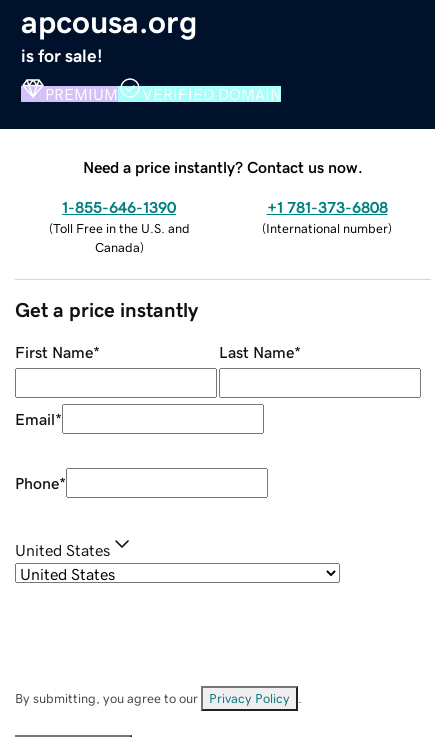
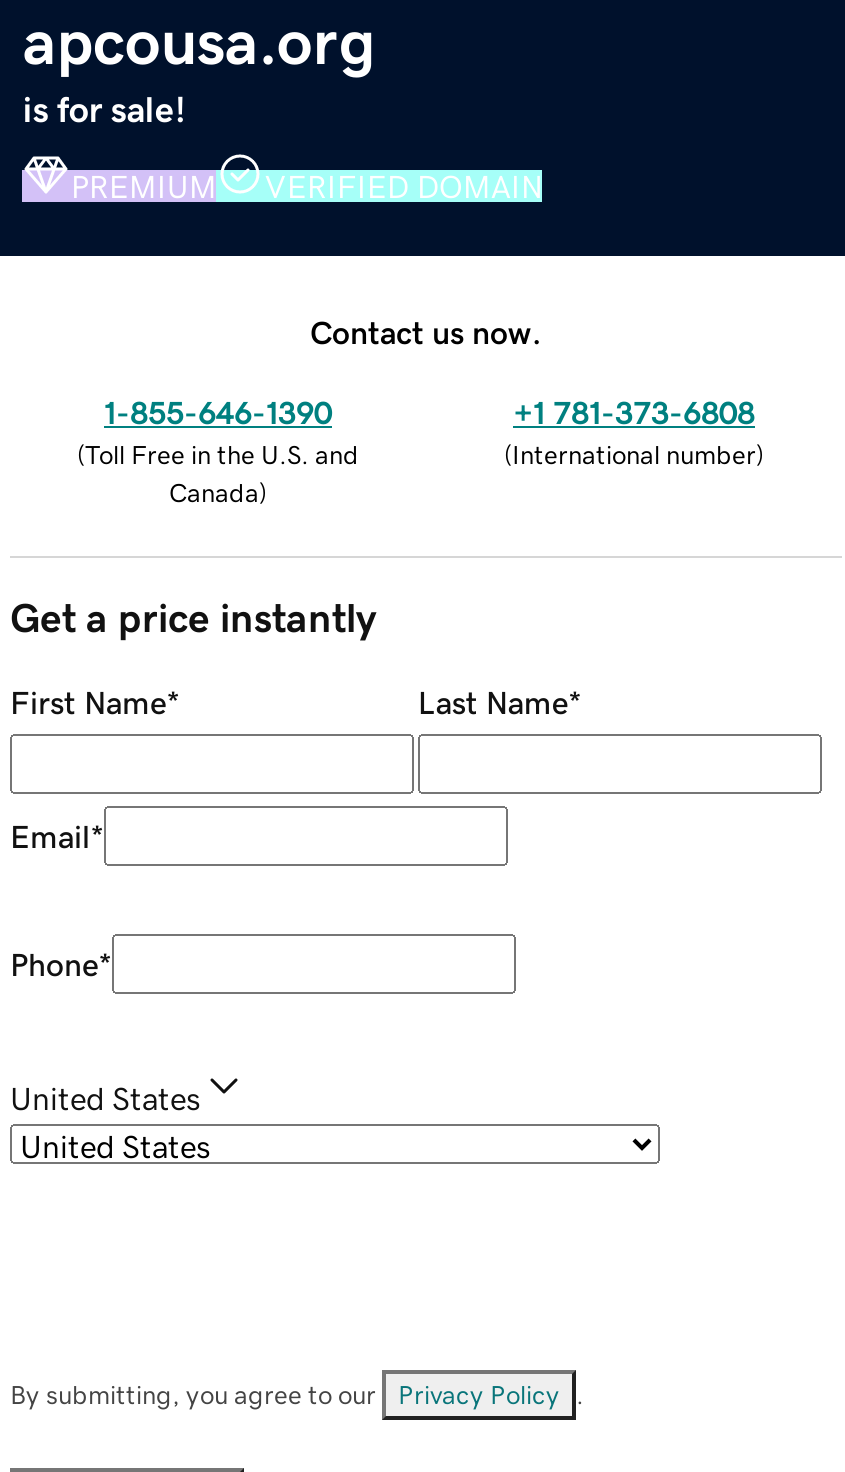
- Need a price instantly? Contact us now.
+ Contact us now.
